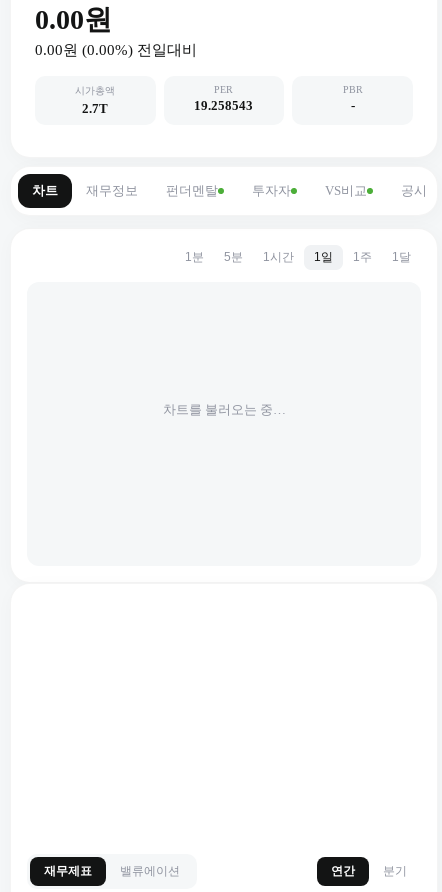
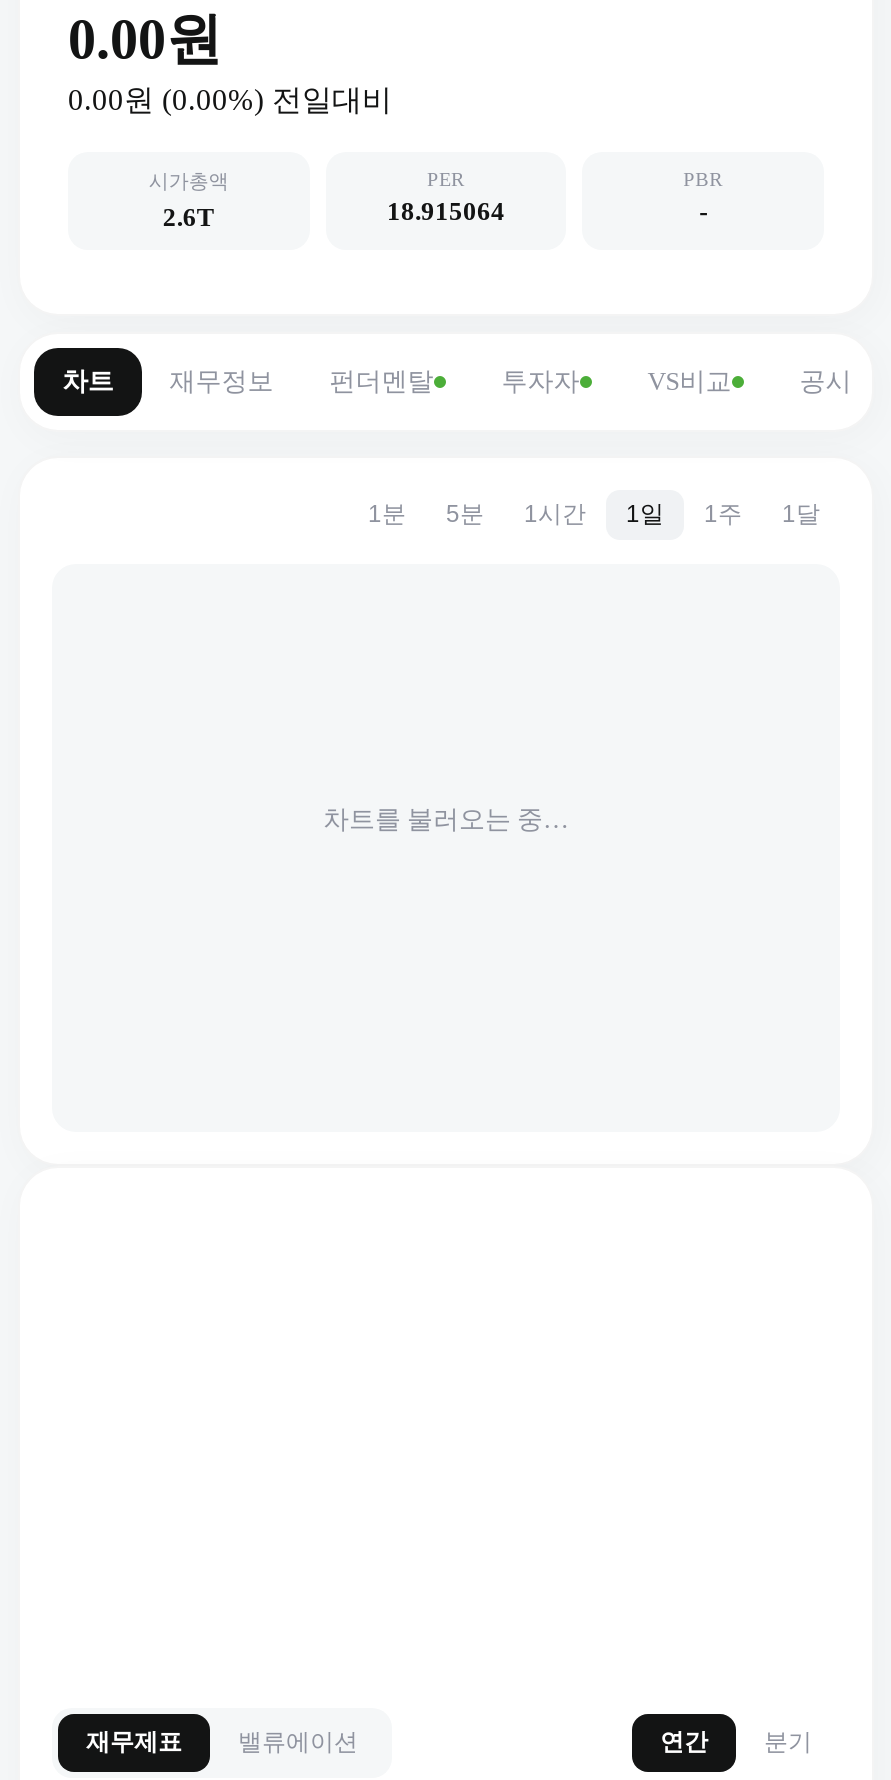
- 2.7T
+ 2.6T

- 19.258543
+ 18.915064
